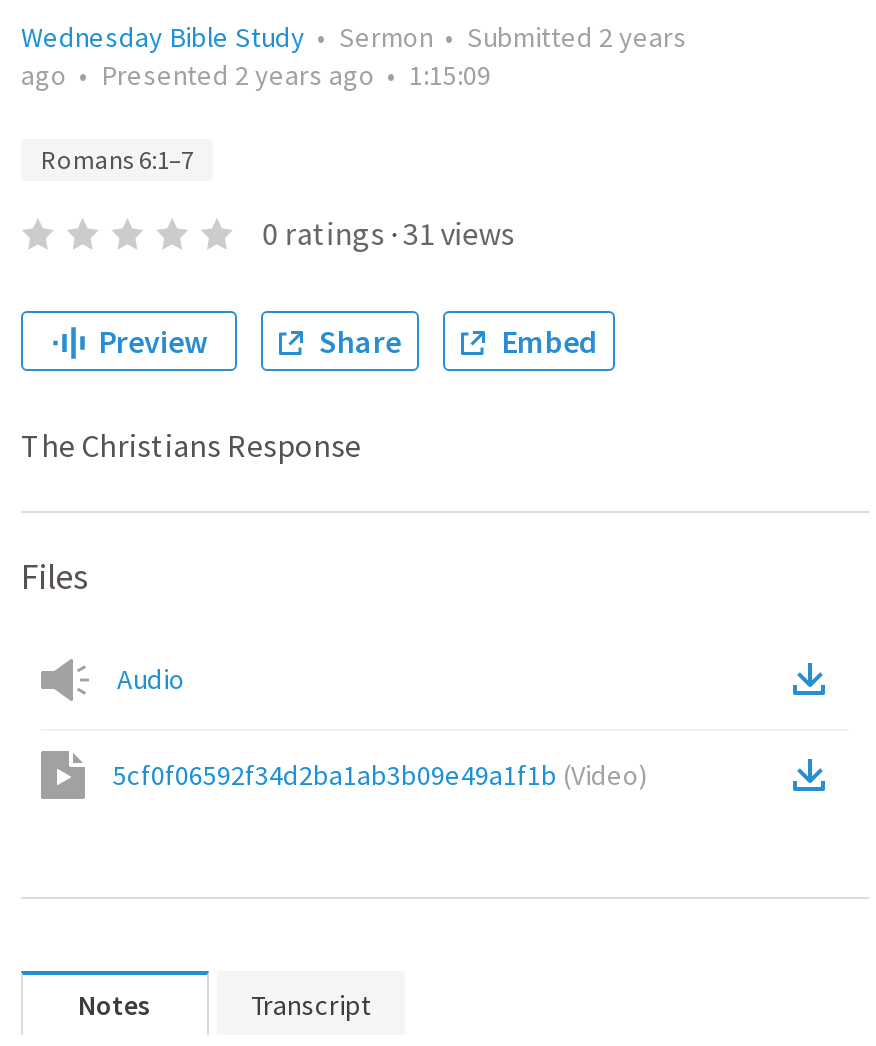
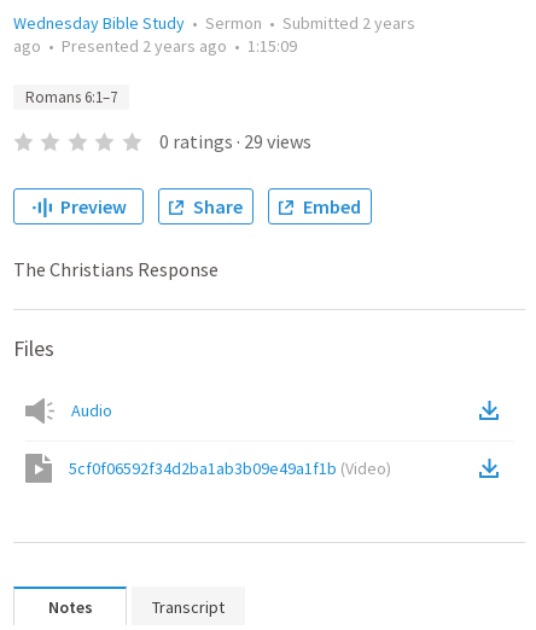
- 0 ratings · 31 views
+ 0 ratings · 29 views
